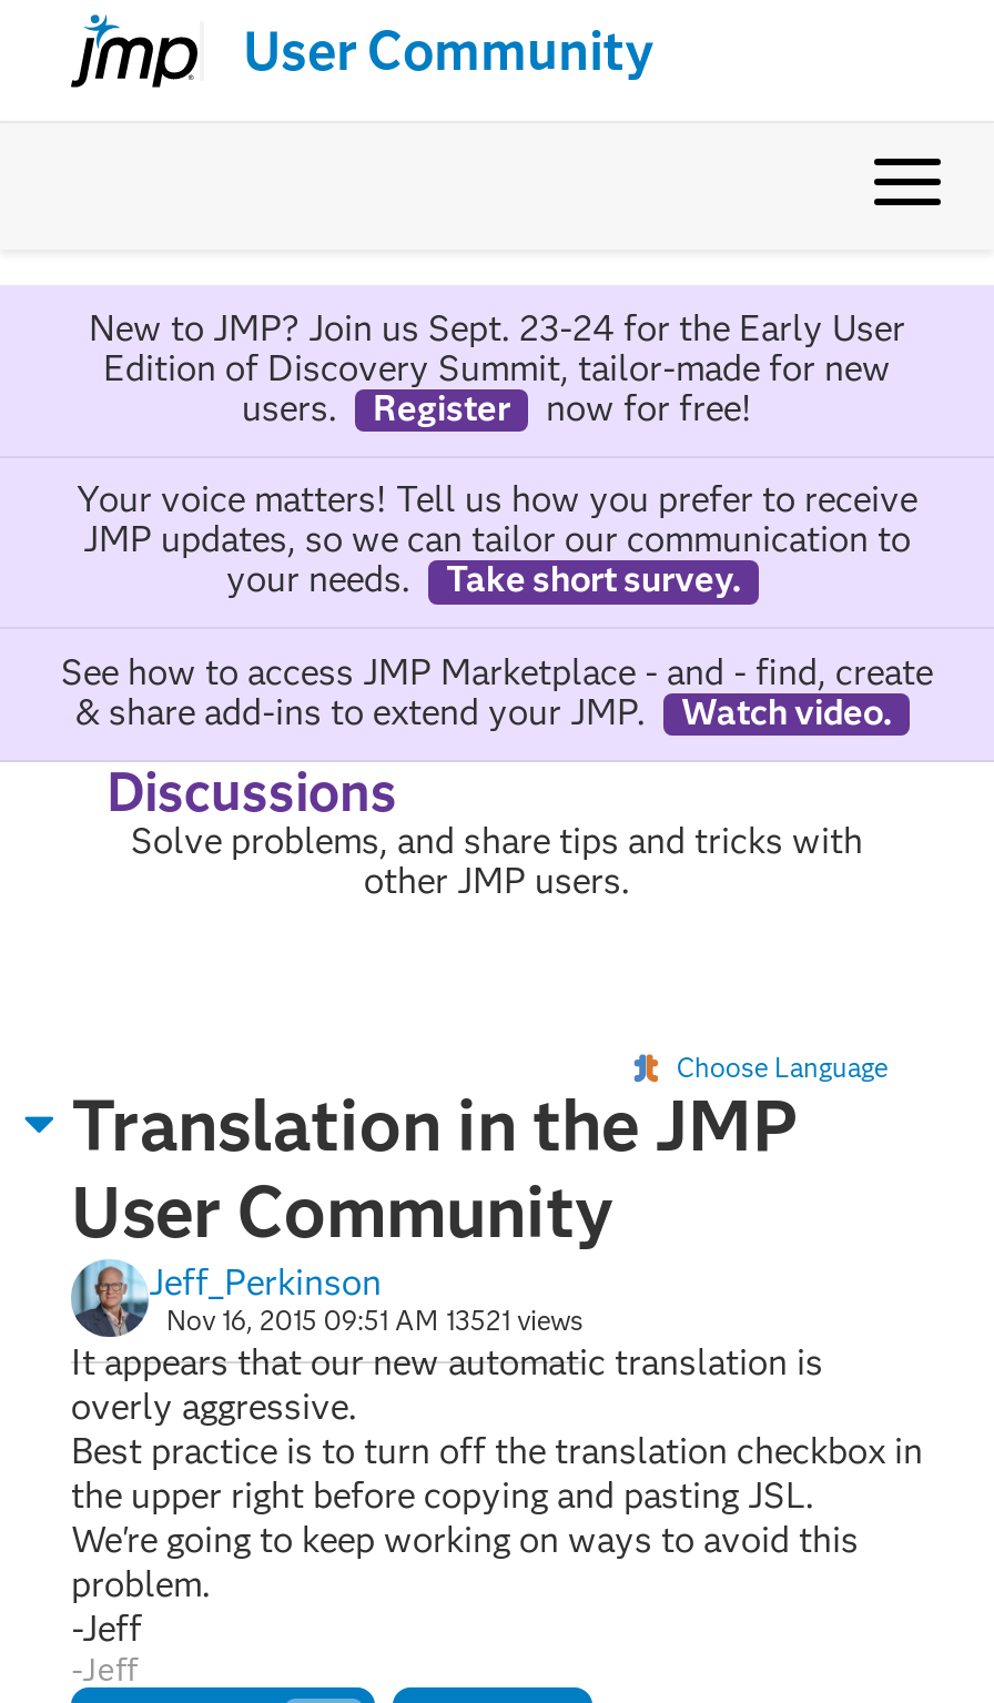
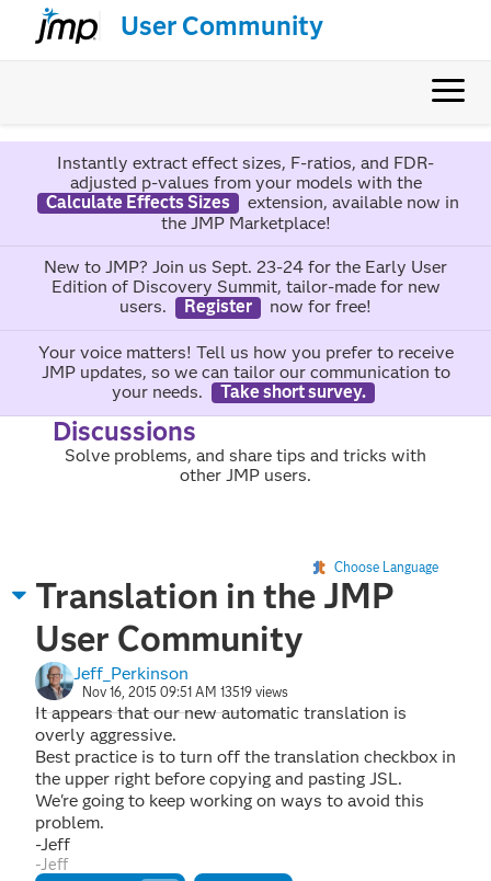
+ Instantly extract effect sizes, F-ratios, and FDR-
+ adjusted p-values from your models with the
+ Calculate Effects Sizes
+ extension, available now in
+ the JMP Marketplace!

moved down: New to JMP? Join us Sept. 23-24 for the Early User | Edition of Discovery Summit, tailor-made for new | users. | ... | your needs. | Take short survey.

- See how to access JMP Marketplace - and - find, create
- & share add-ins to extend your JMP.
- Watch video.

- Nov 16, 2015 09:51 AM 13521 views
+ Nov 16, 2015 09:51 AM 13519 views
